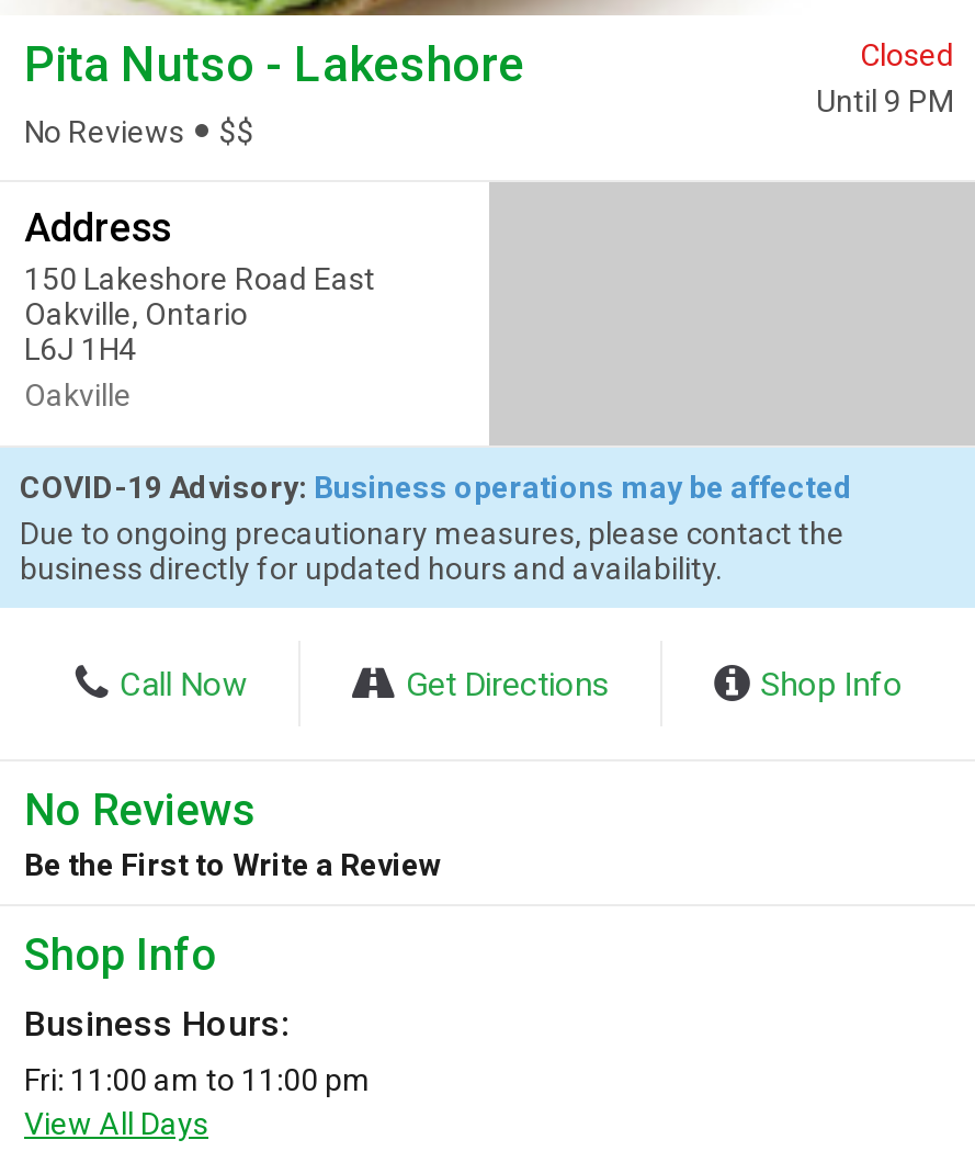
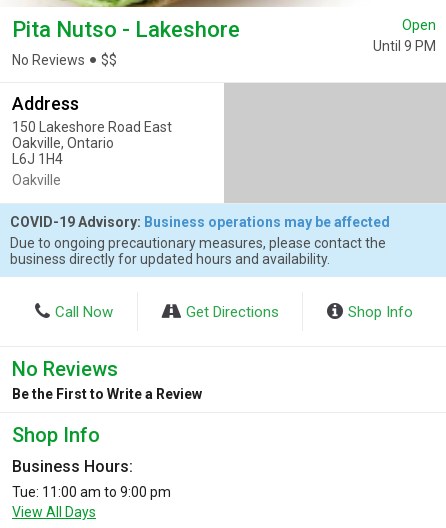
- Closed
+ Open

- Fri: 11:00 am to 11:00 pm
+ Tue: 11:00 am to 9:00 pm
